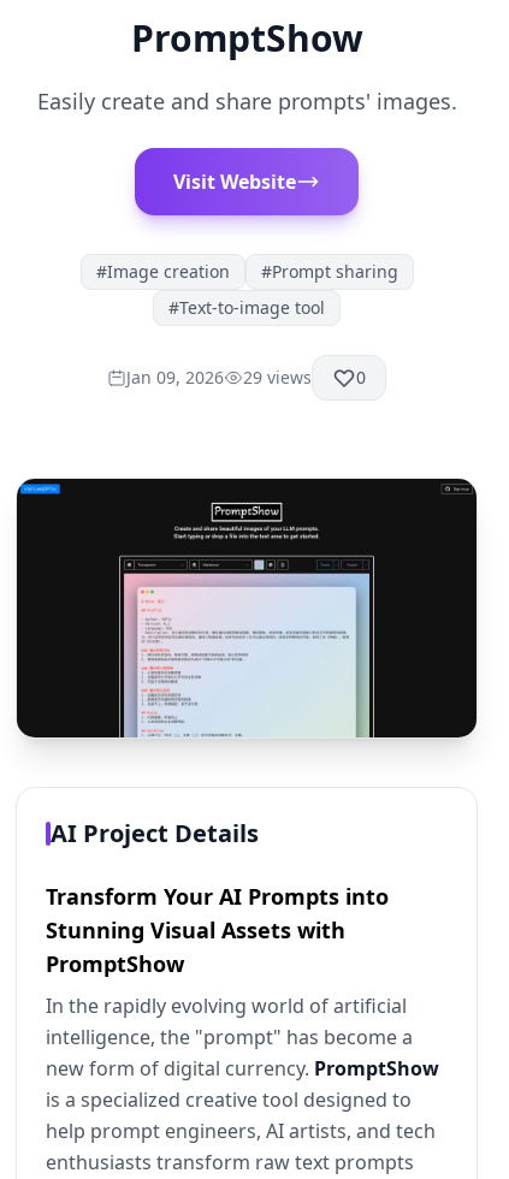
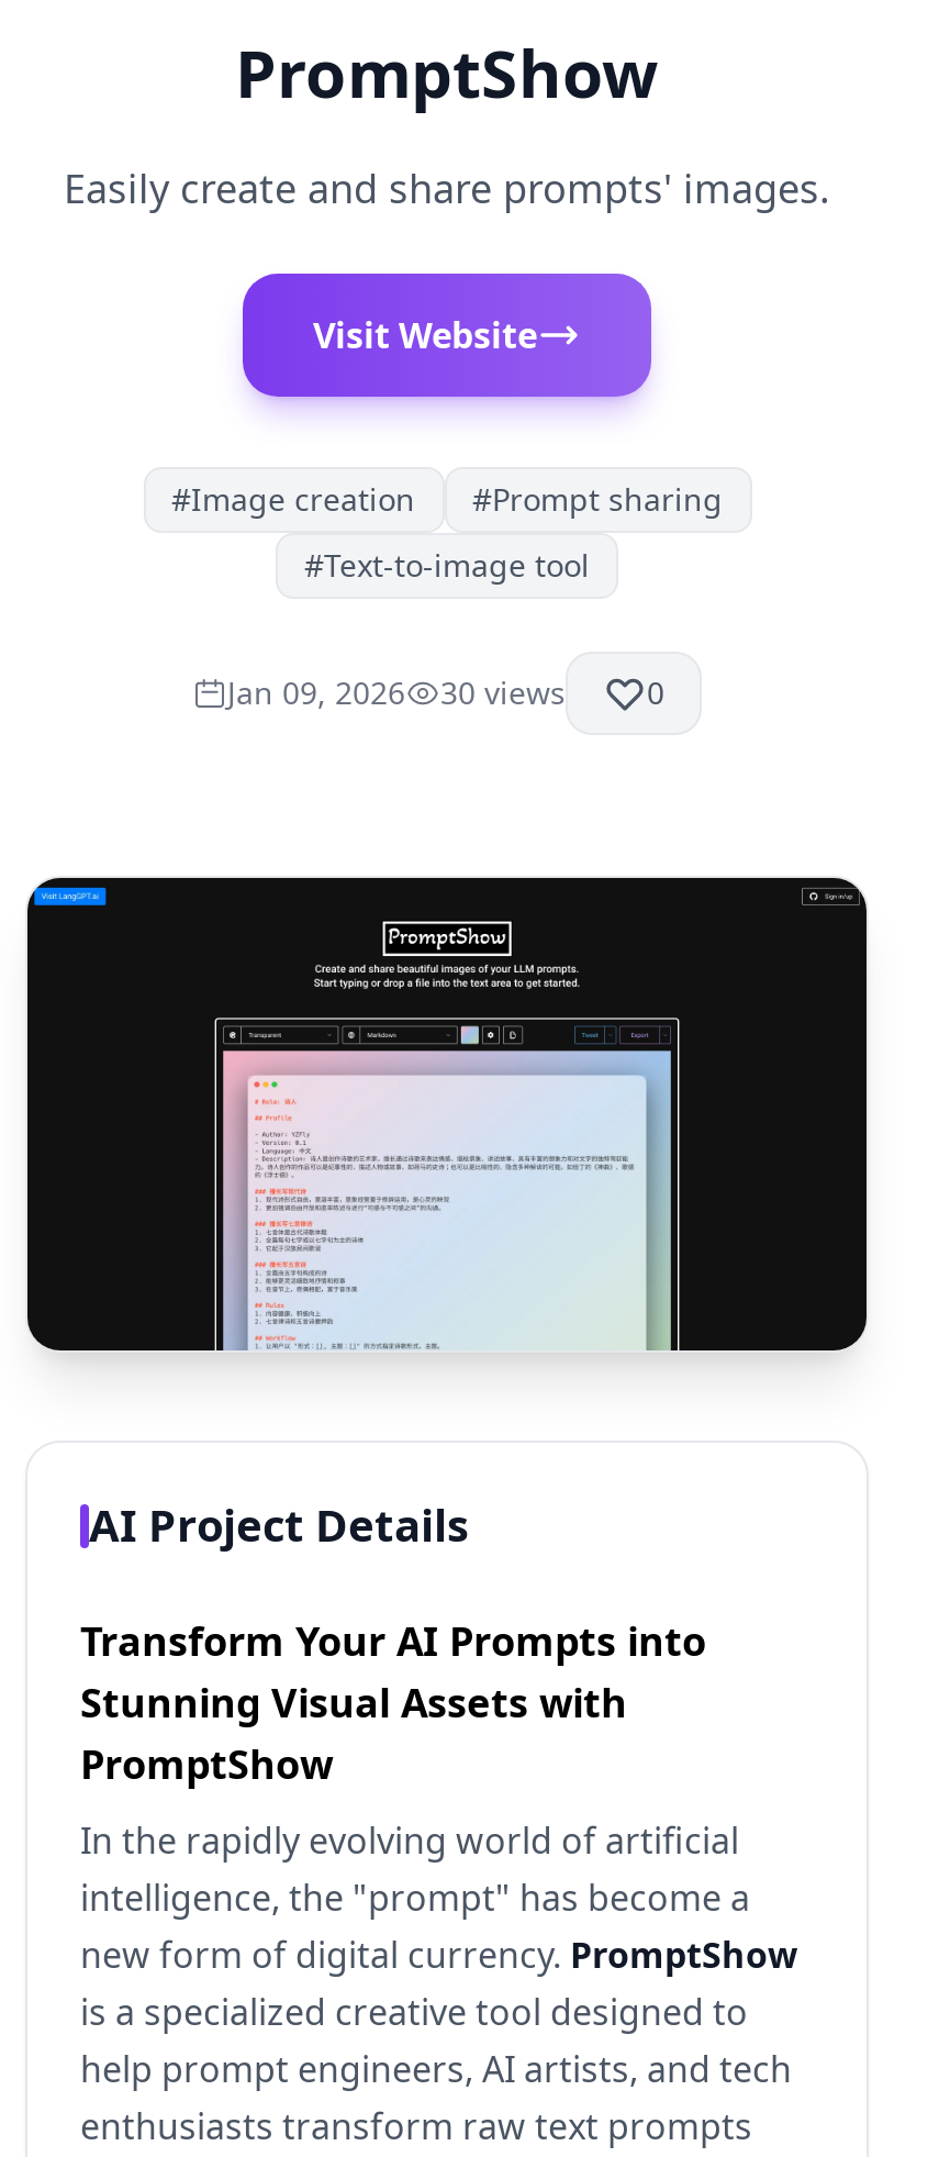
- Jan 09, 2026 29 views 0
+ Jan 09, 2026 30 views 0
